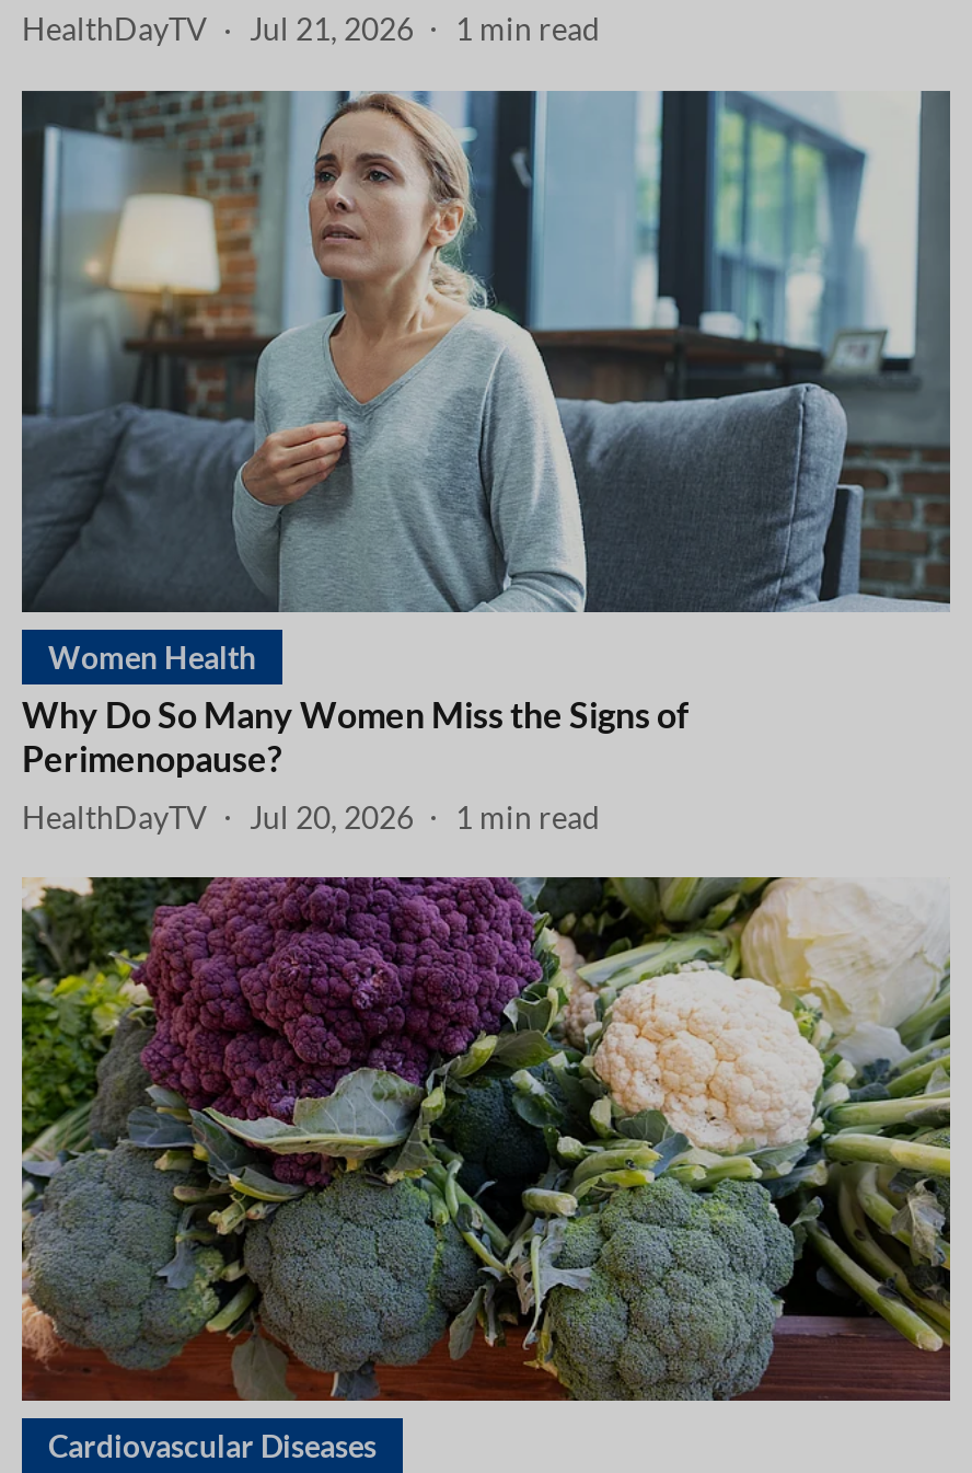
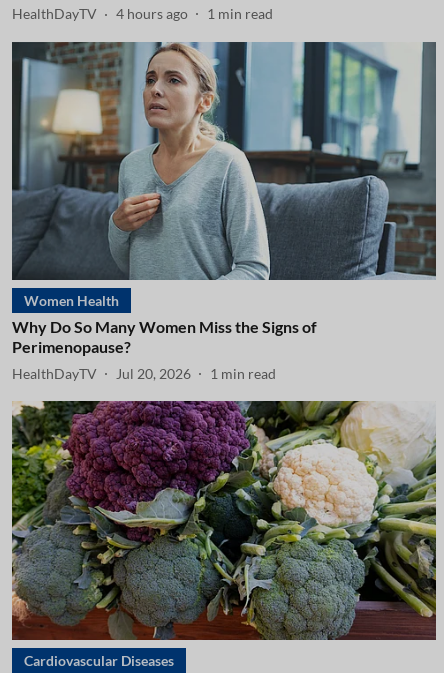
- HealthDayTV Jul 21, 2026 1 min read
+ HealthDayTV 4 hours ago 1 min read
